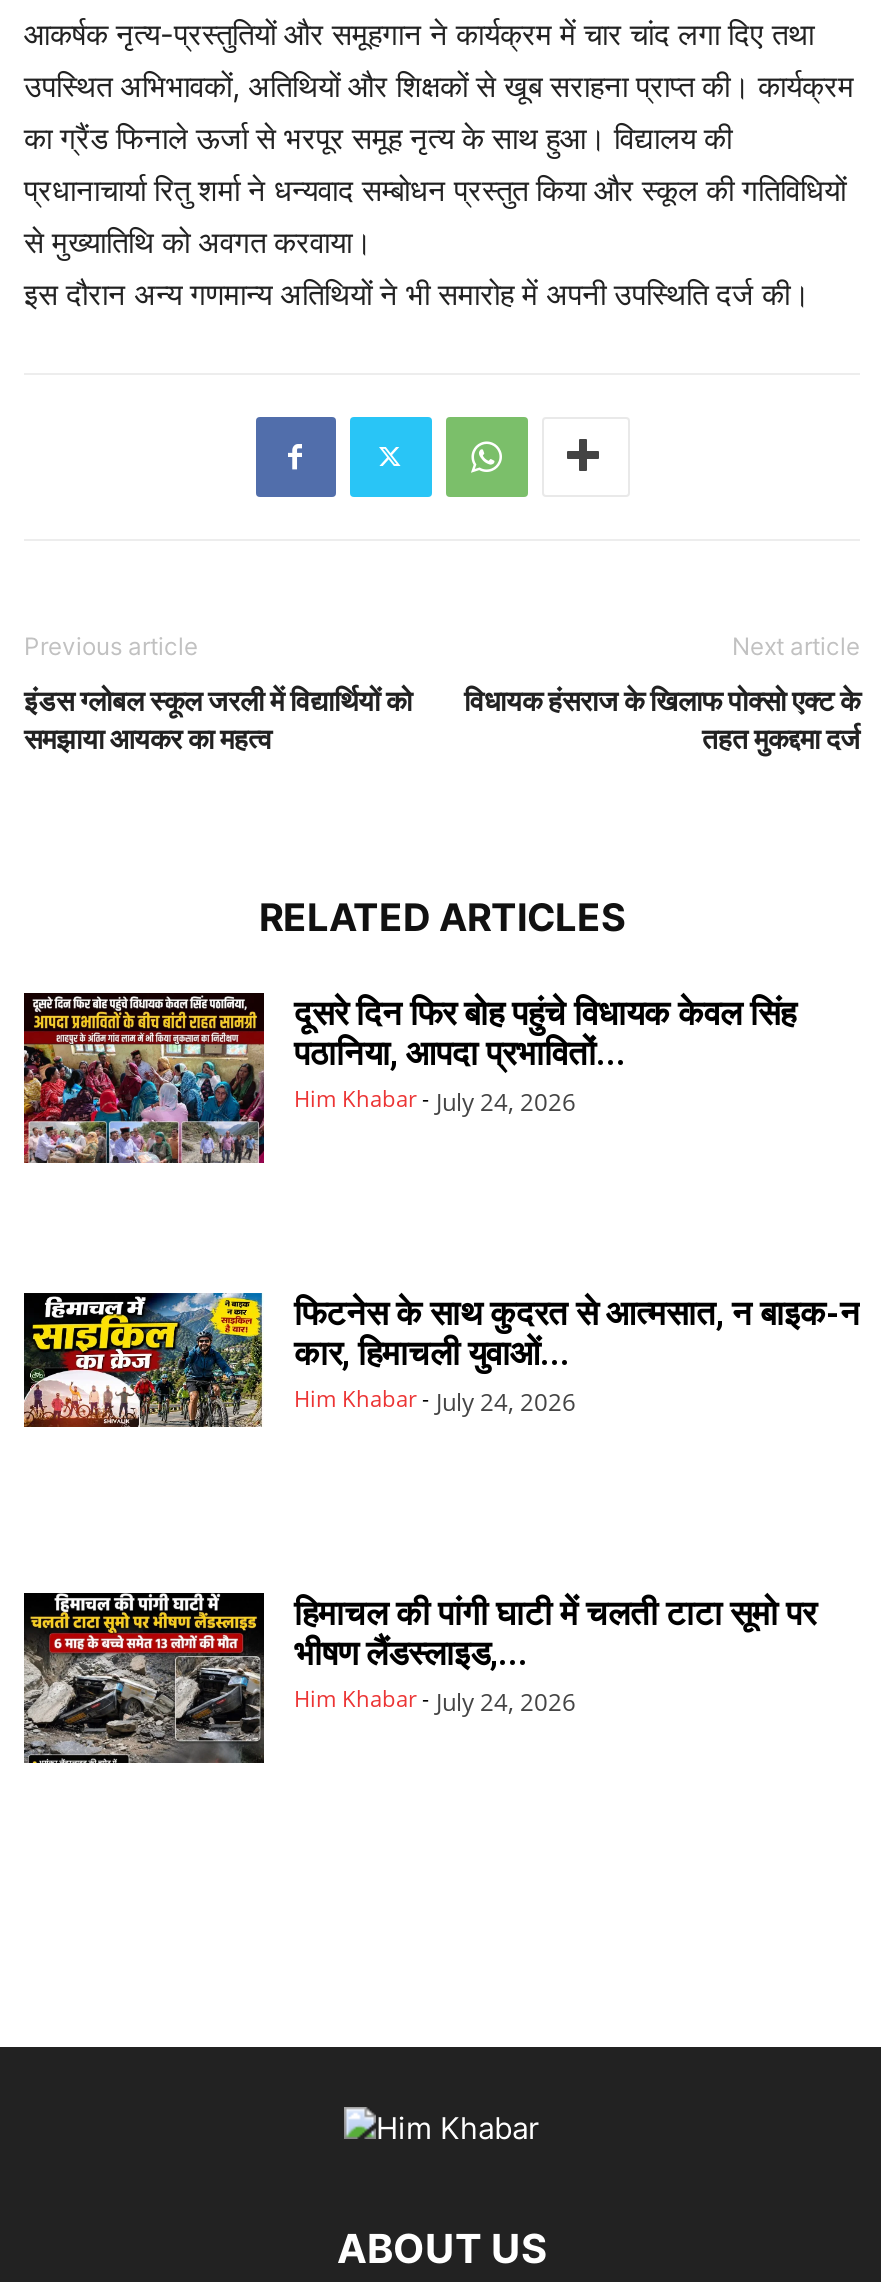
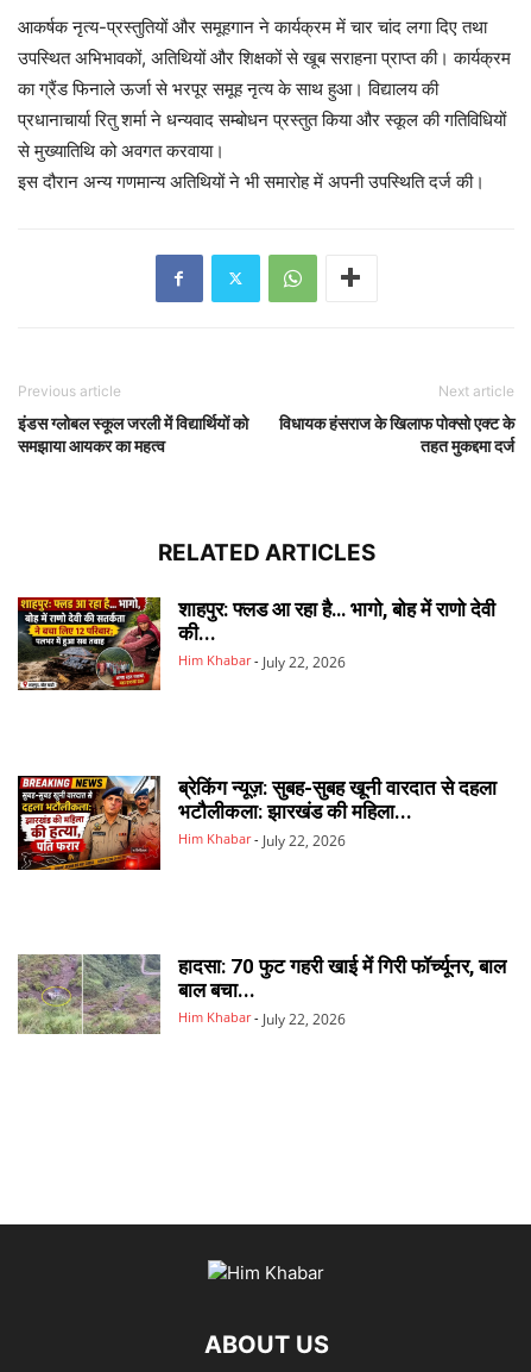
- [image]
- दूसरे दिन फिर बोह पहुंचे विधायक केवल सिंह
- पठानिया, आपदा प्रभावितों...
- Him Khabar - July 24, 2026
+ [image]
+ शाहपुर: फ्लड आ रहा है… भागो, बोह में राणो देवी
+ की...
+ Him Khabar - July 22, 2026

- [image]
- फिटनेस के साथ कुदरत से आत्मसात, न बाइक-न
- कार, हिमाचली युवाओं...
- Him Khabar - July 24, 2026
+ [image]
+ ब्रेकिंग न्यूज़: सुबह-सुबह खूनी वारदात से दहला
+ भटौलीकला: झारखंड की महिला...
+ Him Khabar - July 22, 2026

- [image]
- हिमाचल की पांगी घाटी में चलती टाटा सूमो पर
- भीषण लैंडस्लाइड,...
- Him Khabar - July 24, 2026
+ [image]
+ हादसा: 70 फुट गहरी खाई में गिरी फॉर्च्यूनर, बाल
+ बाल बचा...
+ Him Khabar - July 22, 2026
